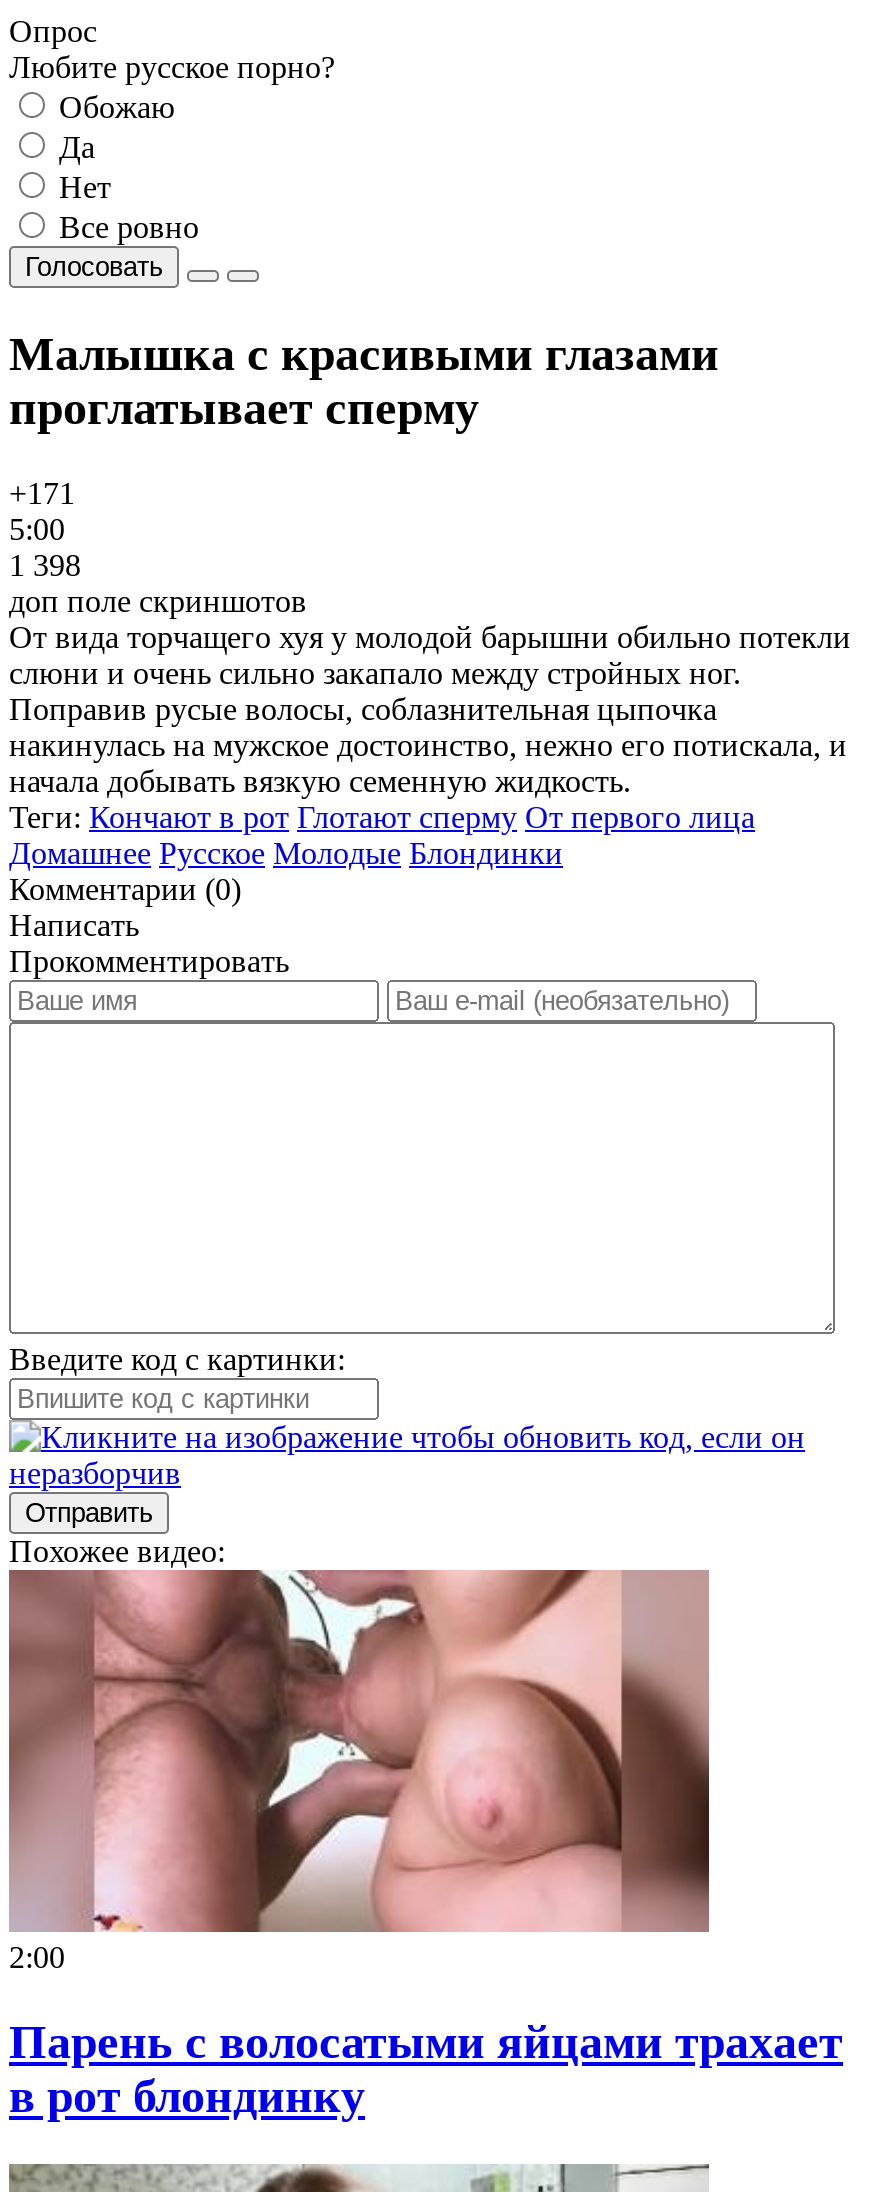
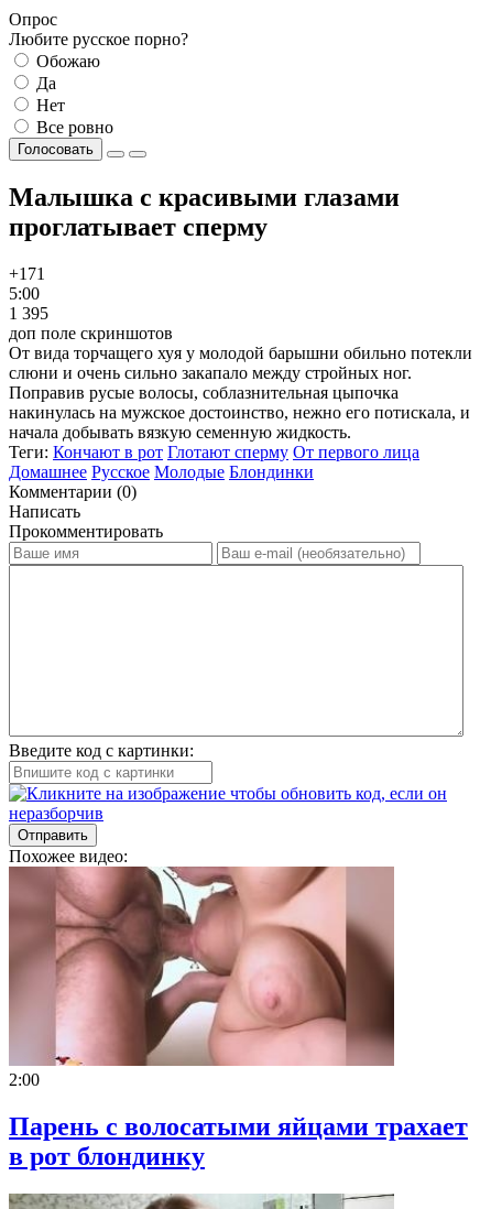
- 1 398
+ 1 395
